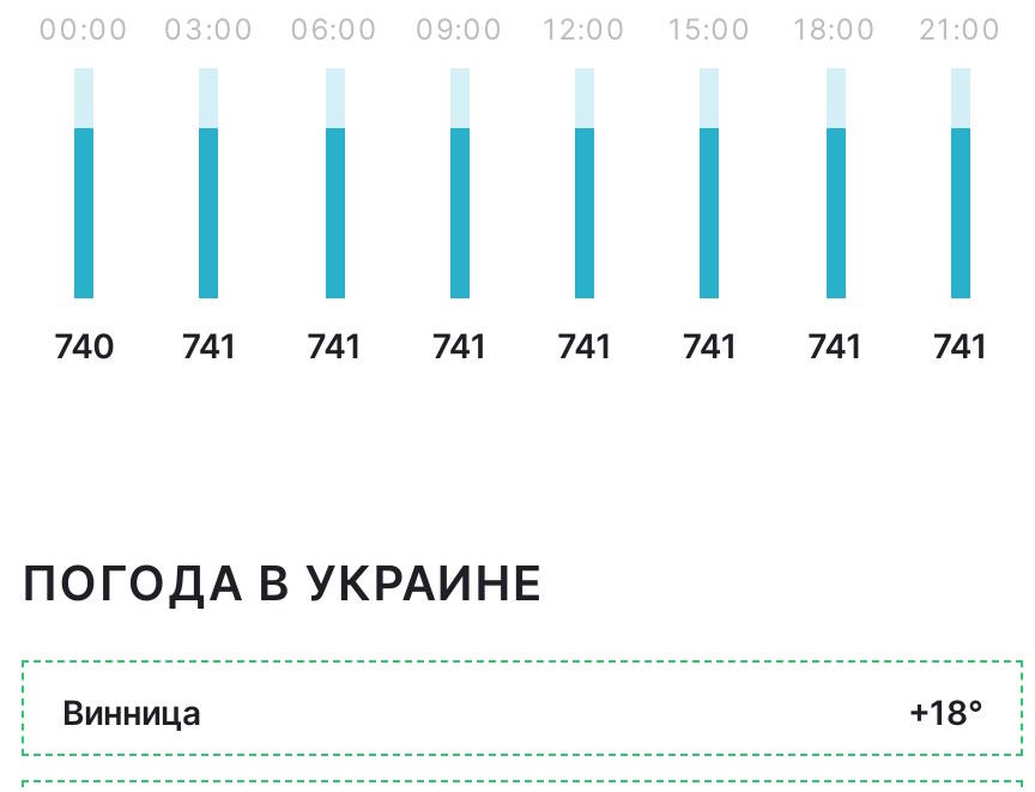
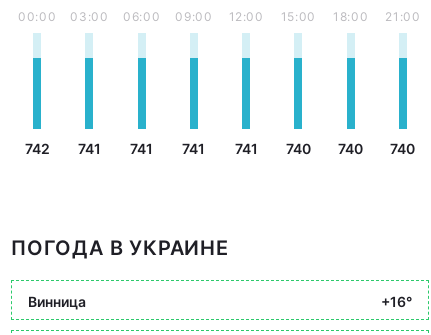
- 740
+ 742

- 741
+ 740

- 741
+ 740

- 741
+ 740

- +18°
+ +16°
